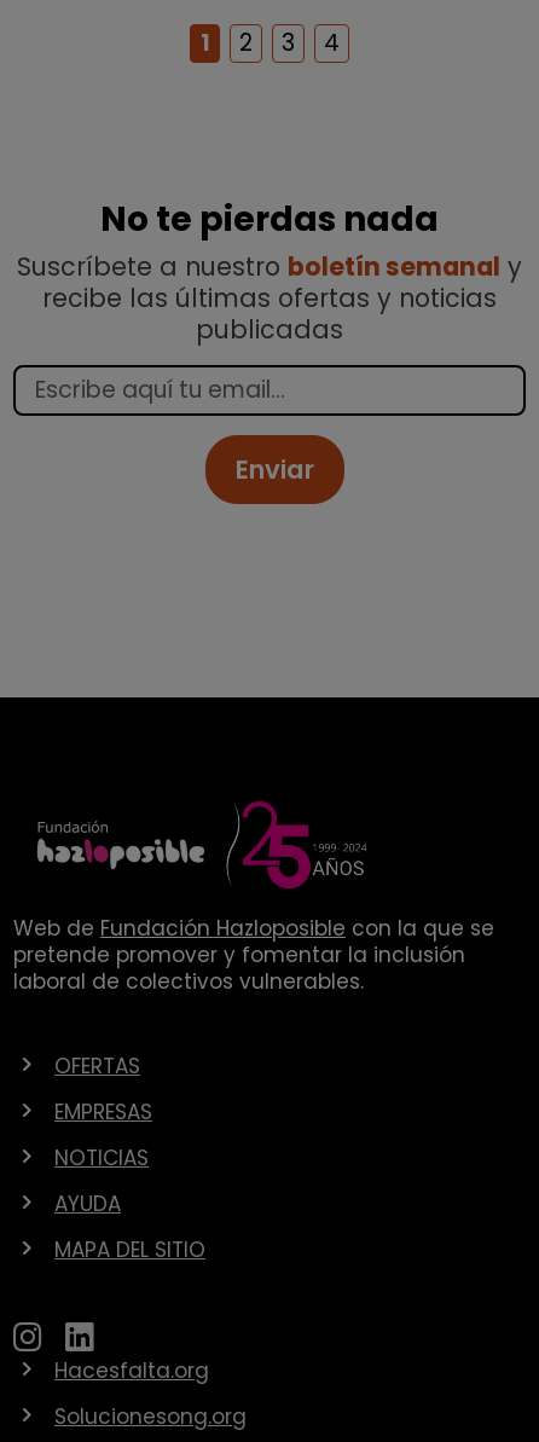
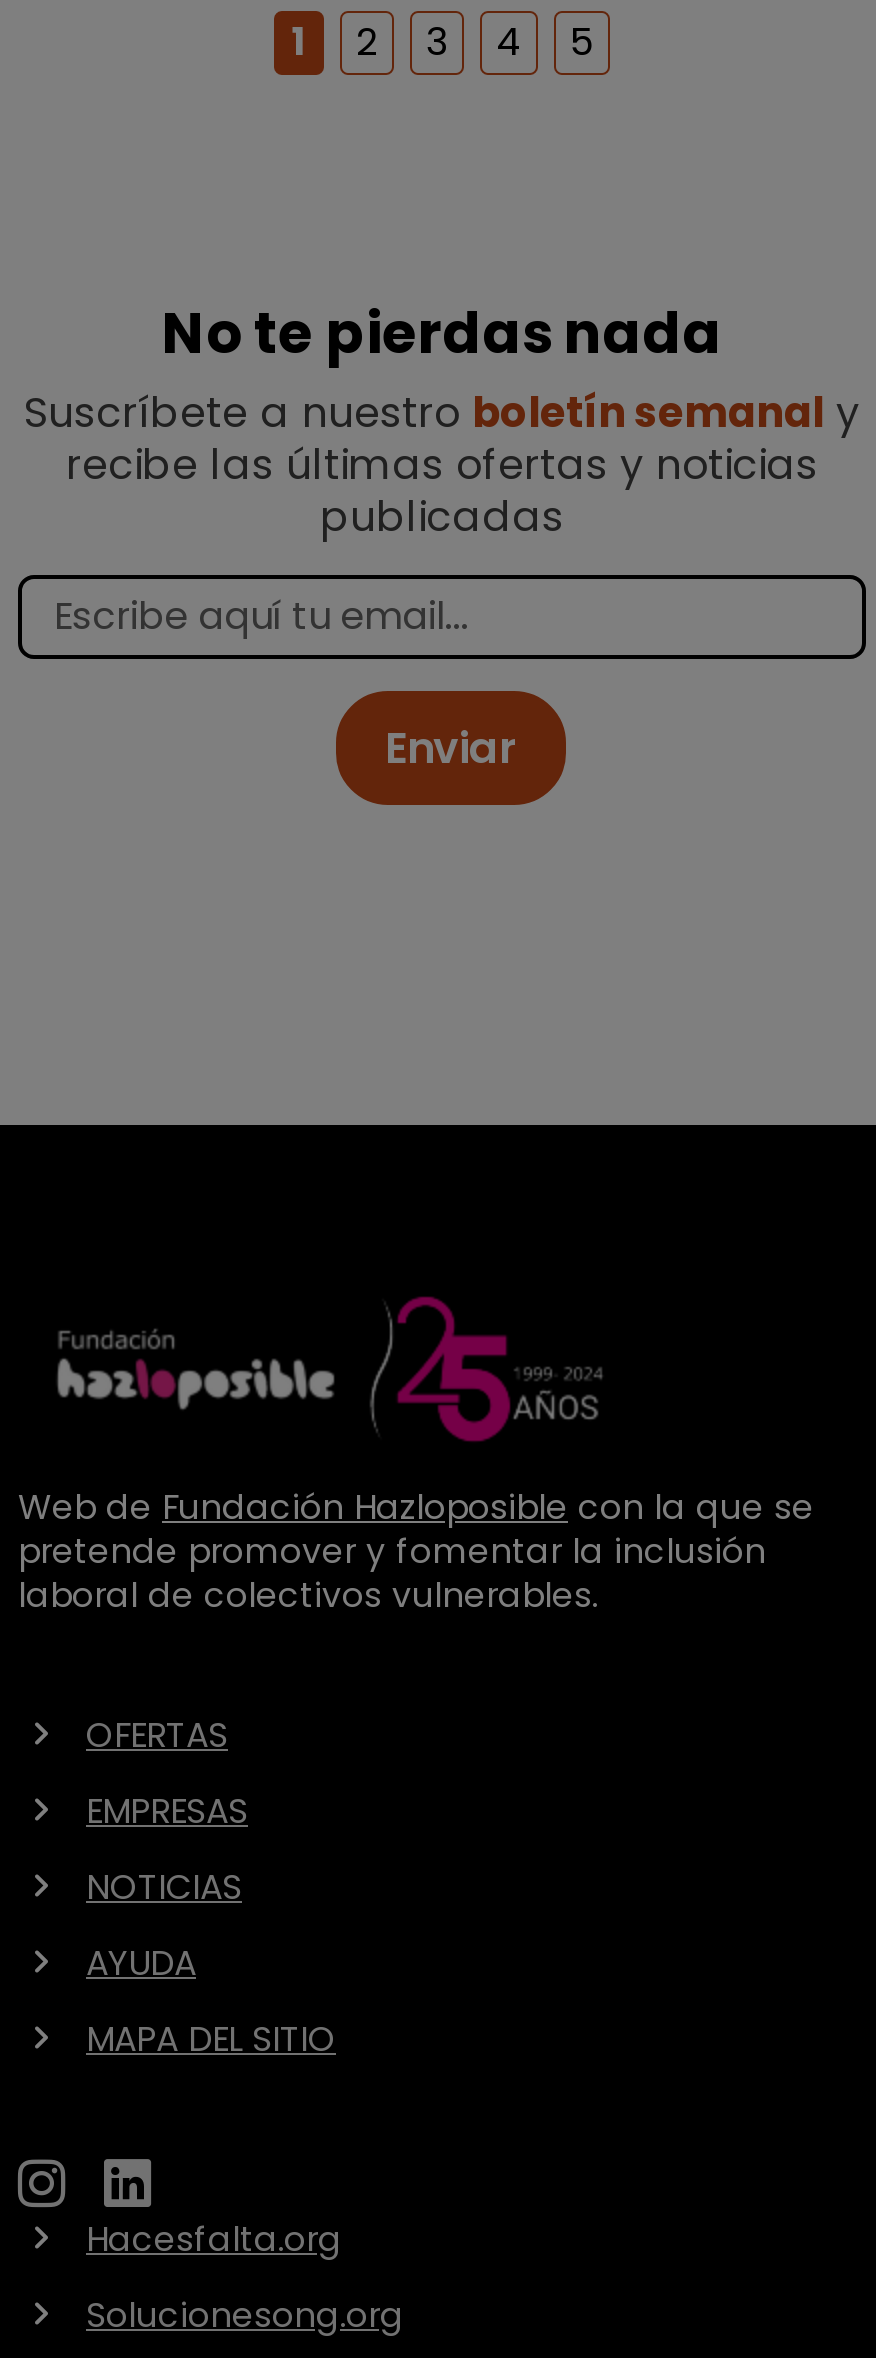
+ 5
